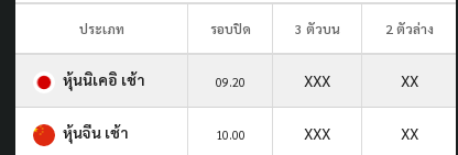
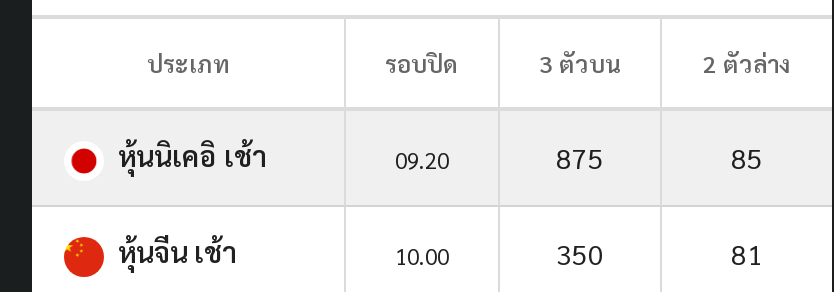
- XXX
- XX
+ 875
+ 85

- XXX
- XX
+ 350
+ 81
